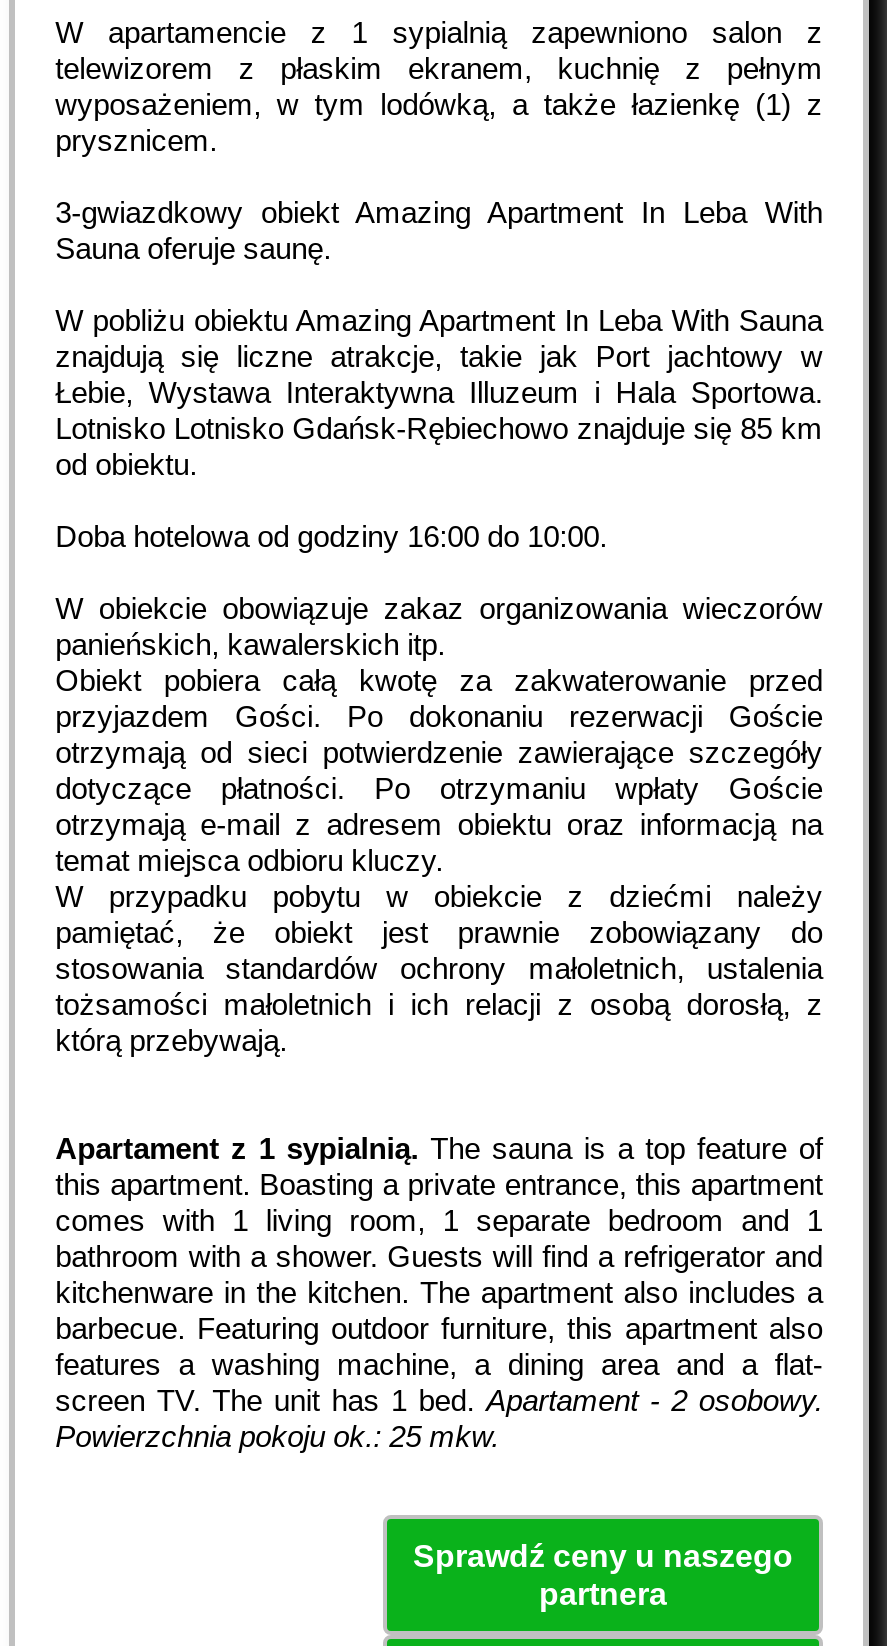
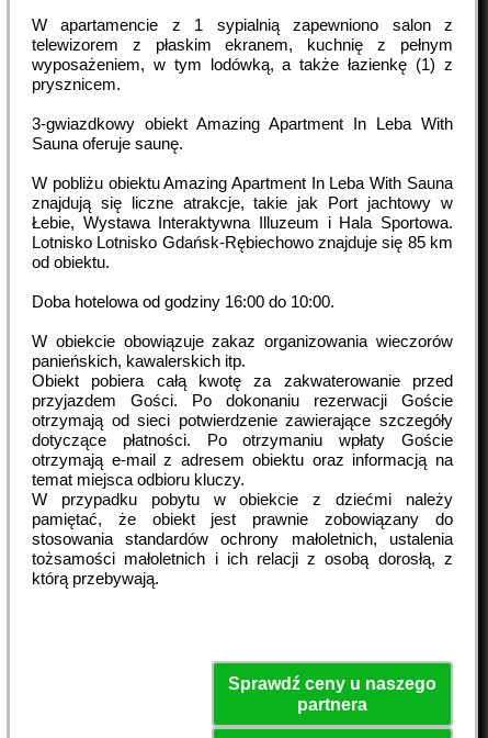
- Apartament z 1 sypialnią. The sauna is a top feature of
- this apartment. Boasting a private entrance, this apartment
- comes with 1 living room, 1 separate bedroom and 1
- bathroom with a shower. Guests will find a refrigerator and
- kitchenware in the kitchen. The apartment also includes a
- barbecue. Featuring outdoor furniture, this apartment also
- features a washing machine, a dining area and a flat-
- screen TV. The unit has 1 bed. Apartament - 2 osobowy.
- Powierzchnia pokoju ok.: 25 mkw.
